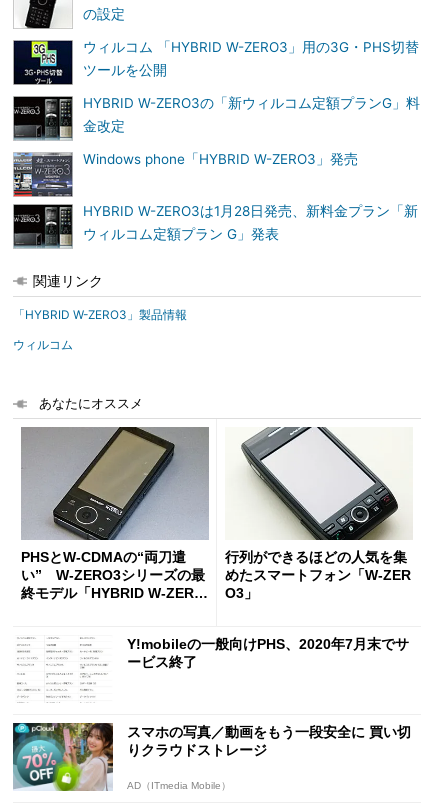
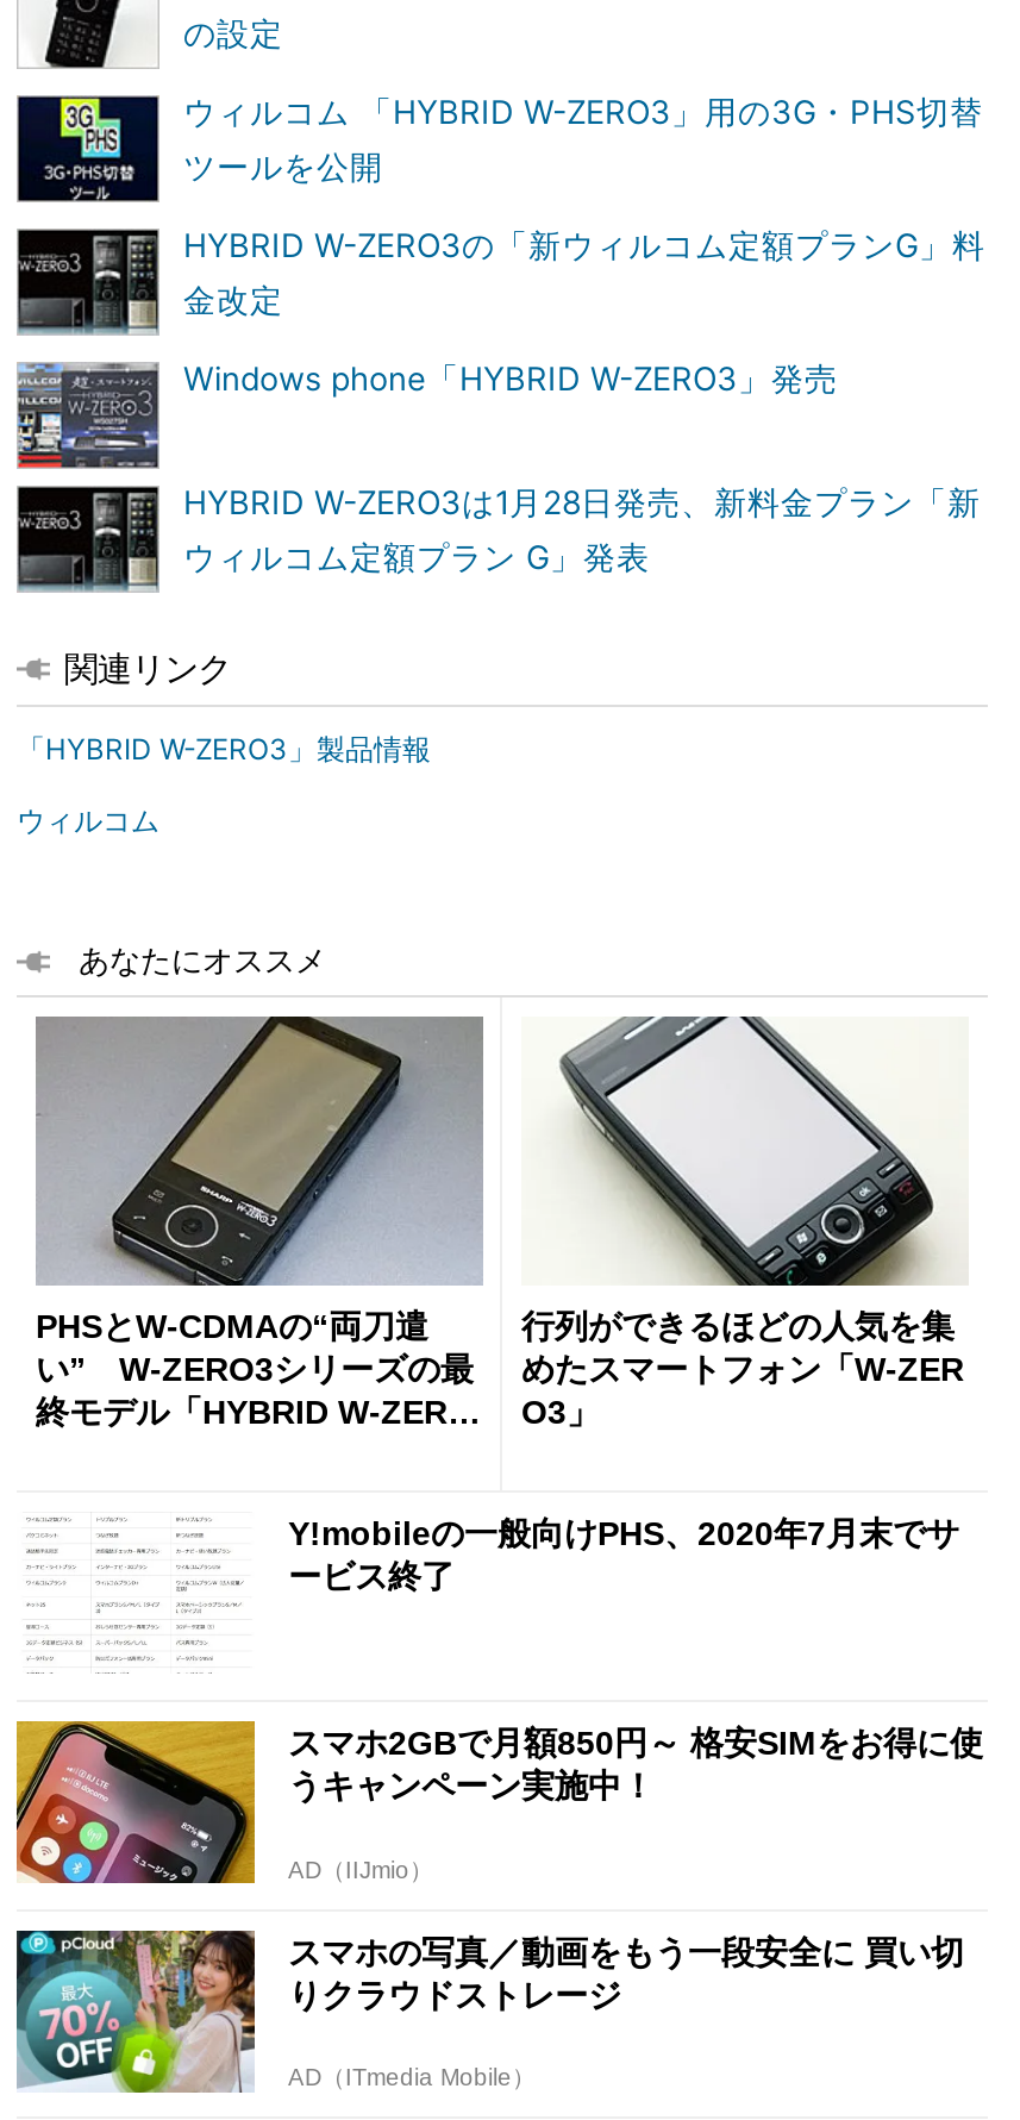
+ [image]
+ スマホ2GBで月額850円～ 格安SIMをお得に使
+ うキャンペーン実施中！
+ AD（IIJmio）
